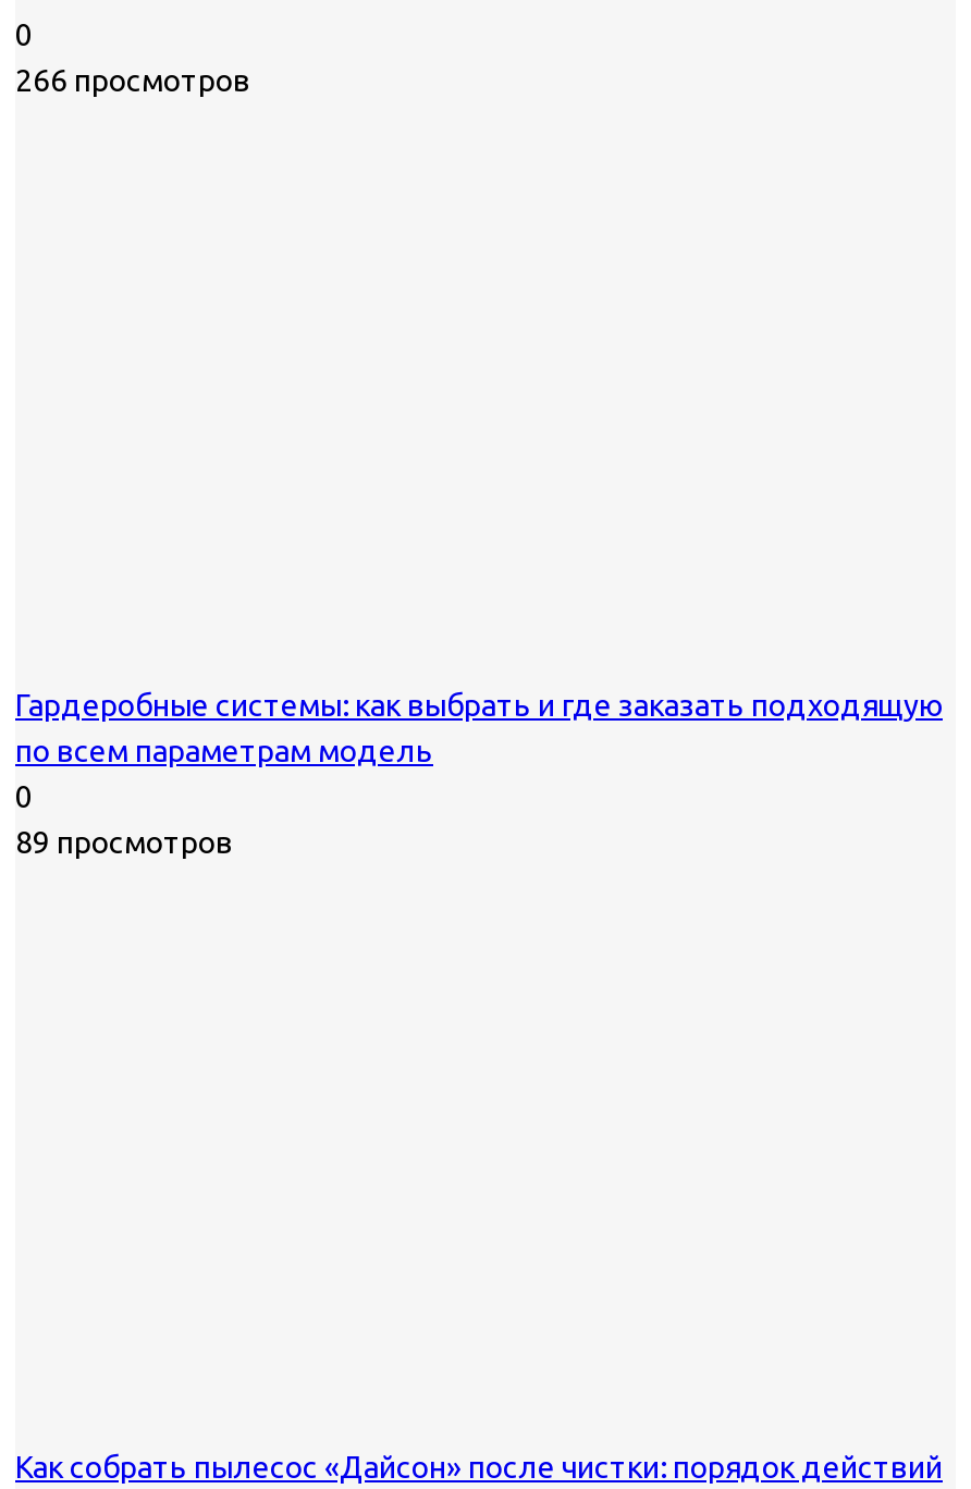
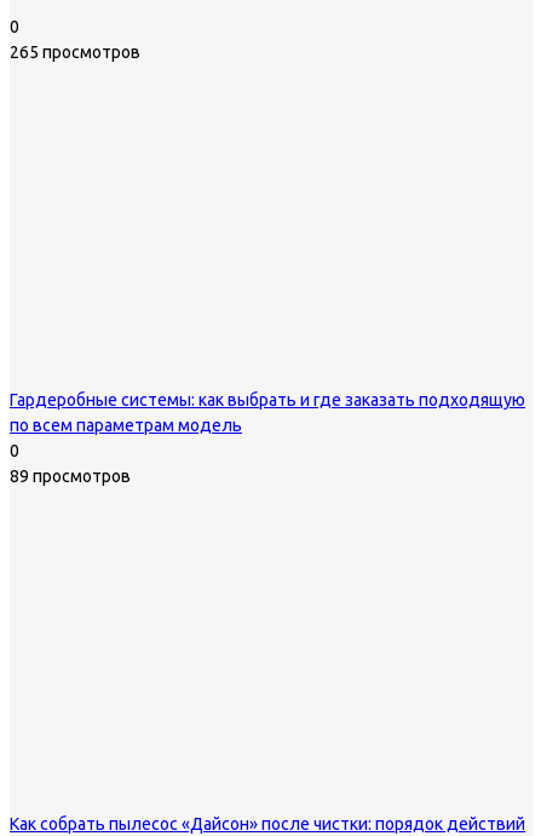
- 266 просмотров
+ 265 просмотров
